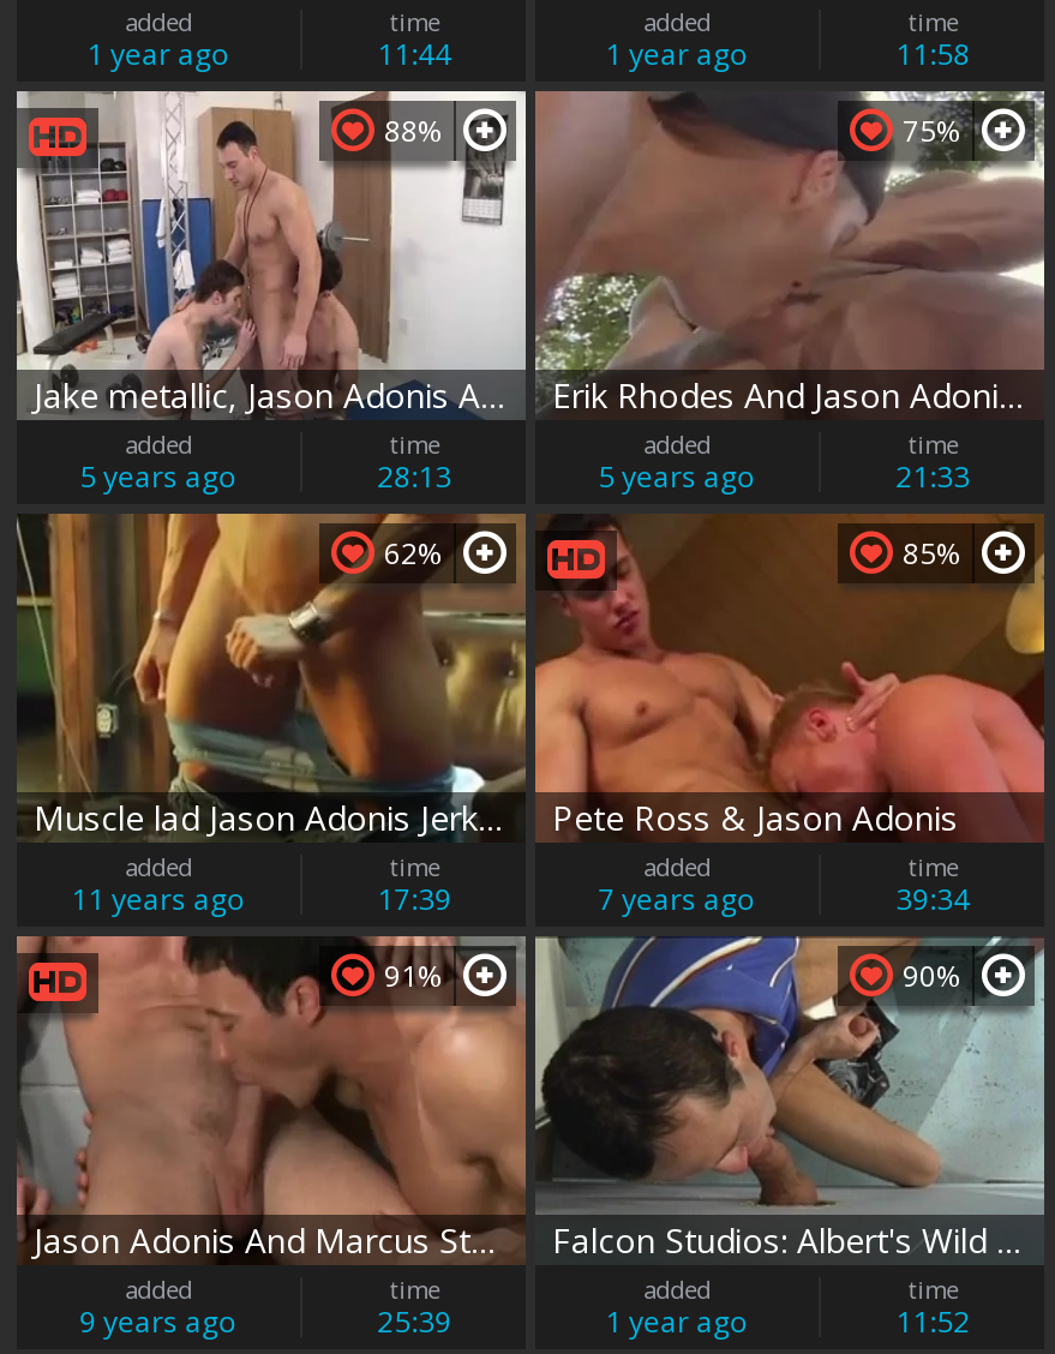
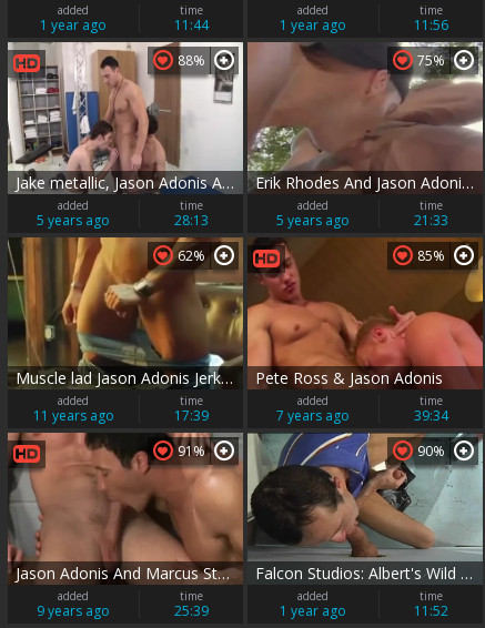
- 11:58
+ 11:56
